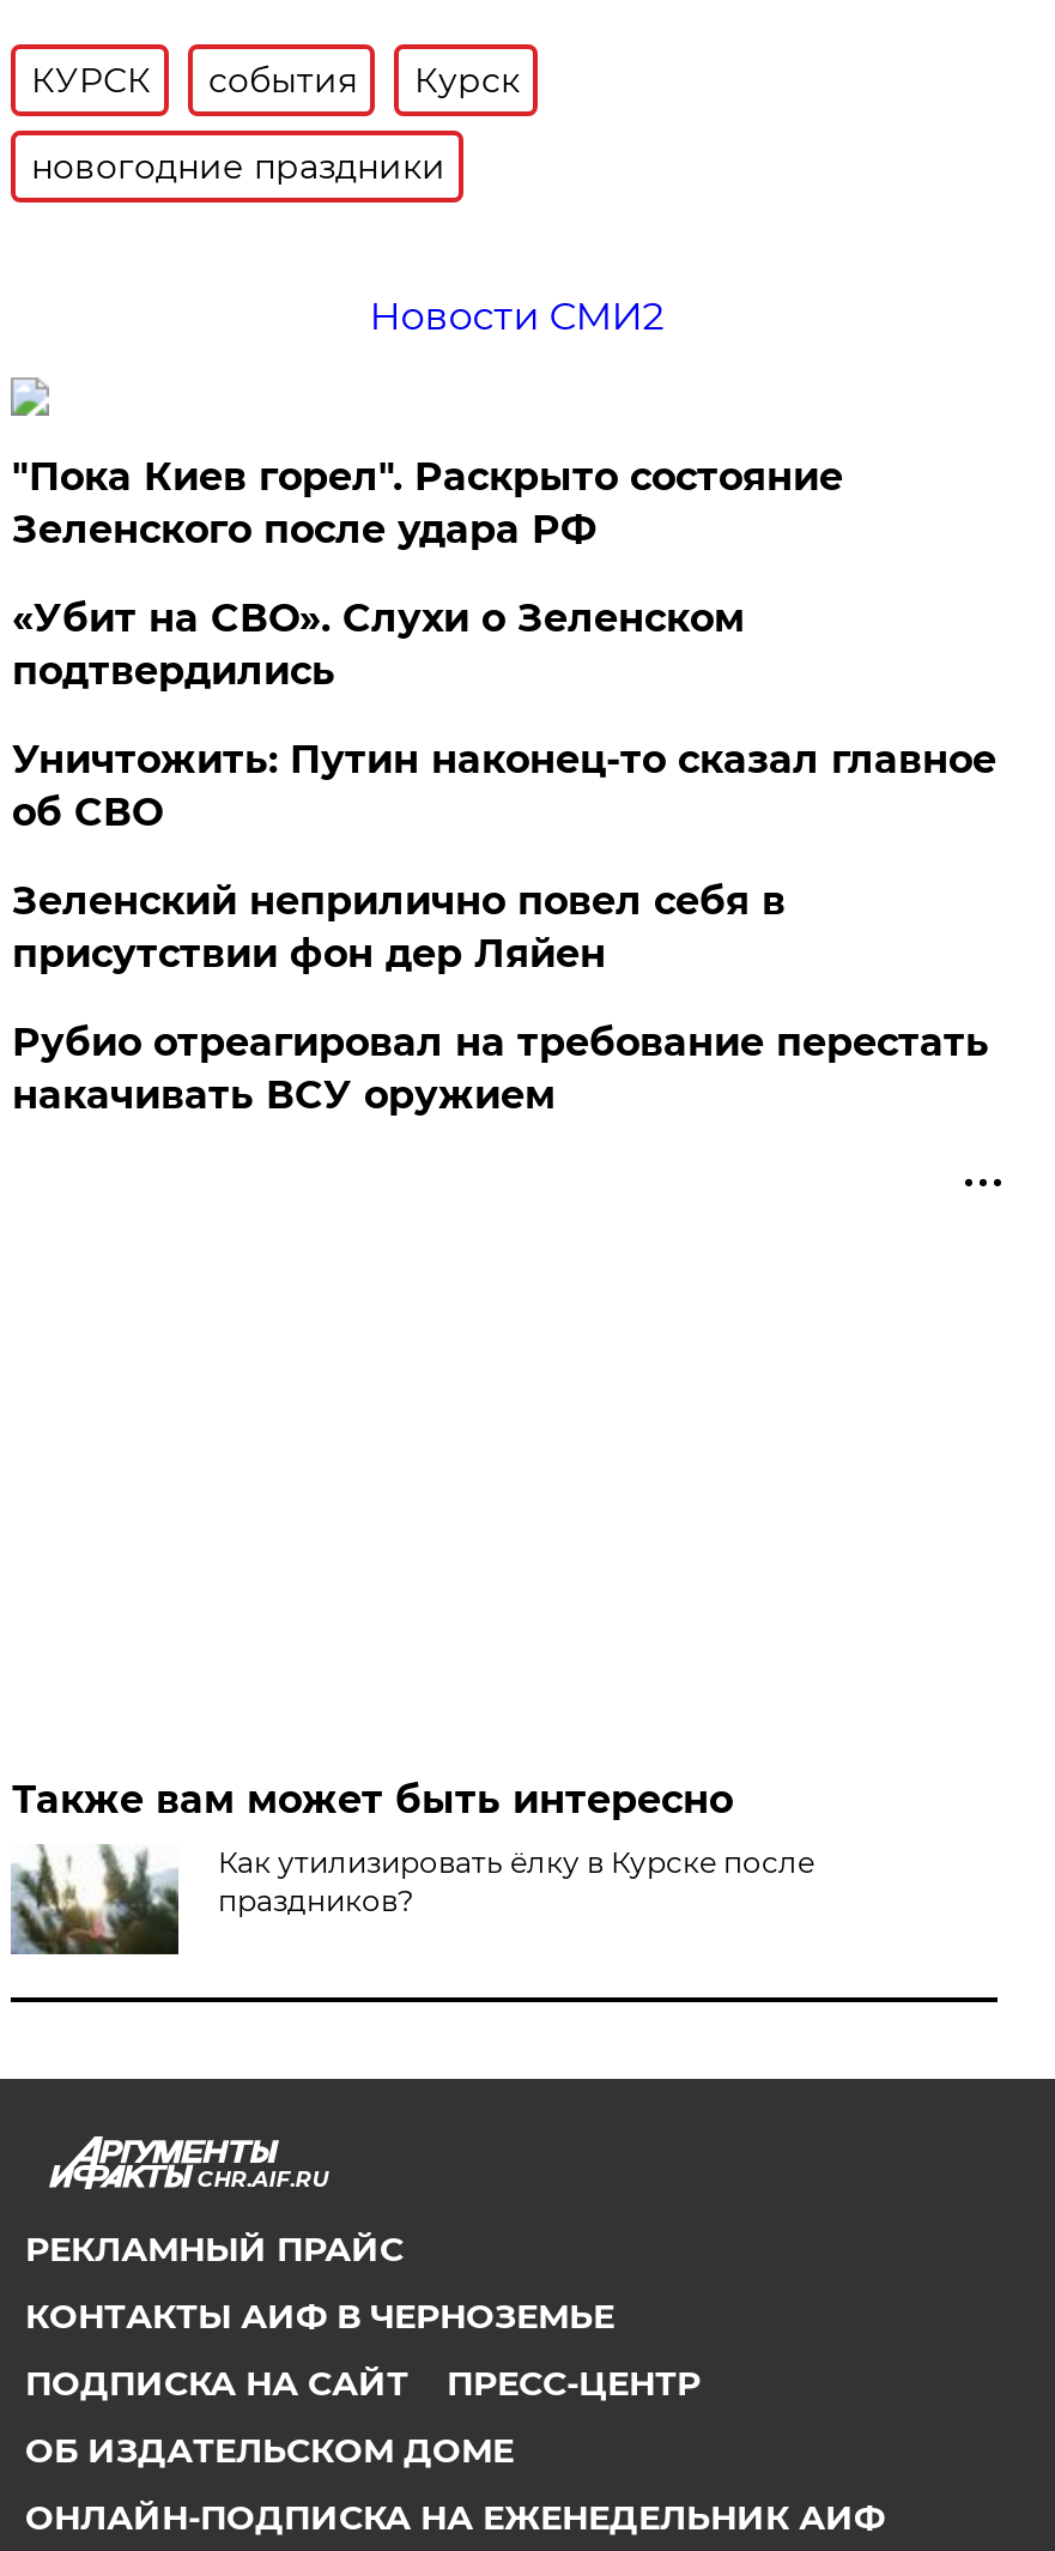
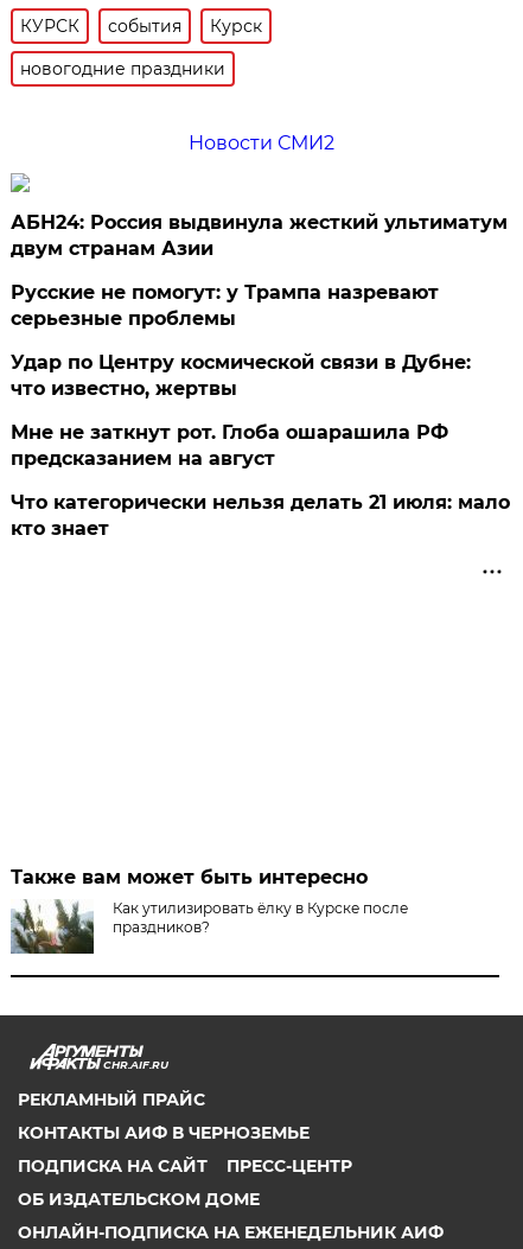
- "Пока Киев горел". Раскрыто состояние
- Зеленского после удара РФ
+ АБН24: Россия выдвинула жесткий ультиматум
+ двум странам Азии

- «Убит на СВО». Слухи о Зеленском
- подтвердились
+ Русские не помогут: у Трампа назревают
+ серьезные проблемы

- Уничтожить: Путин наконец-то сказал главное
- об СВО
+ Удар по Центру космической связи в Дубне:
+ что известно, жертвы

- Зеленский неприлично повел cебя в
- присутствии фон дер Ляйен
+ Мне не заткнут рот. Глоба ошарашила РФ
+ предсказанием на август

- Рубио отреагировал на требование перестать
- накачивать ВСУ оружием
+ Что категорически нельзя делать 21 июля: мало
+ кто знает
